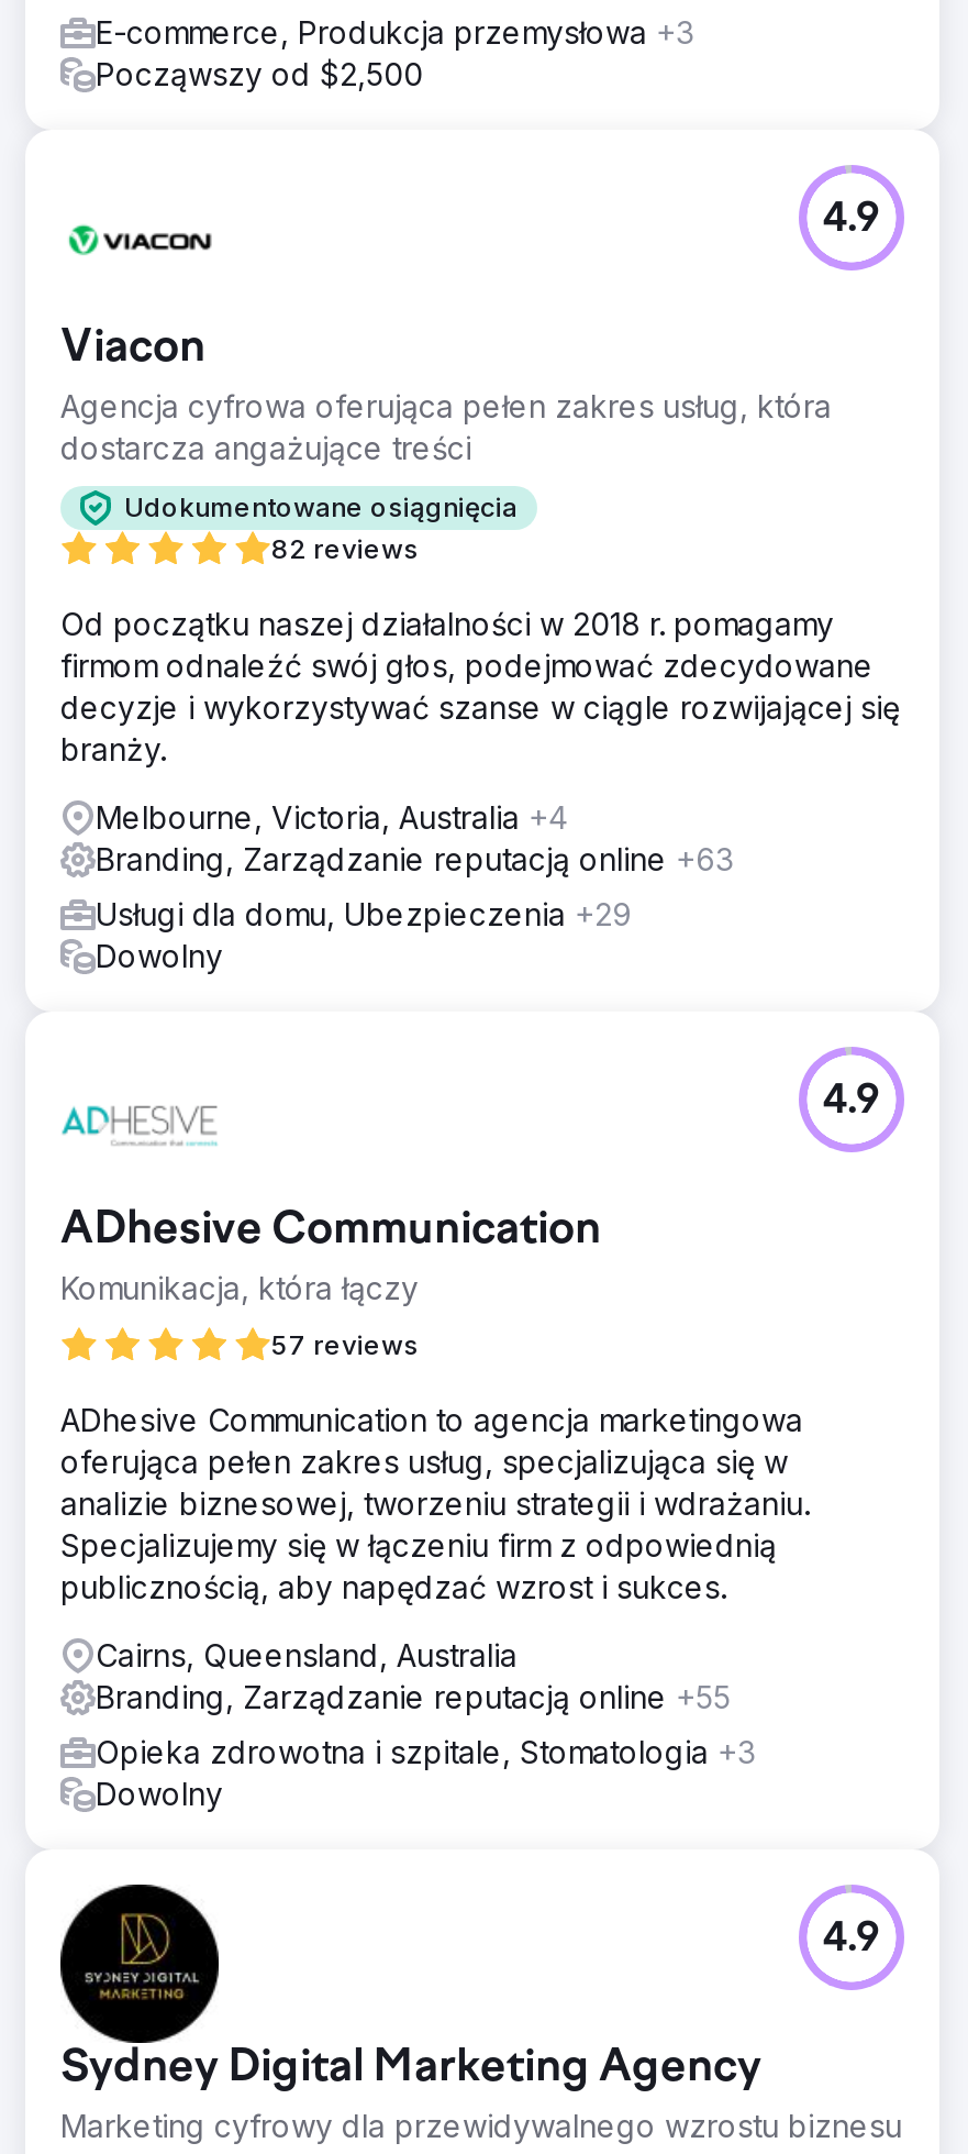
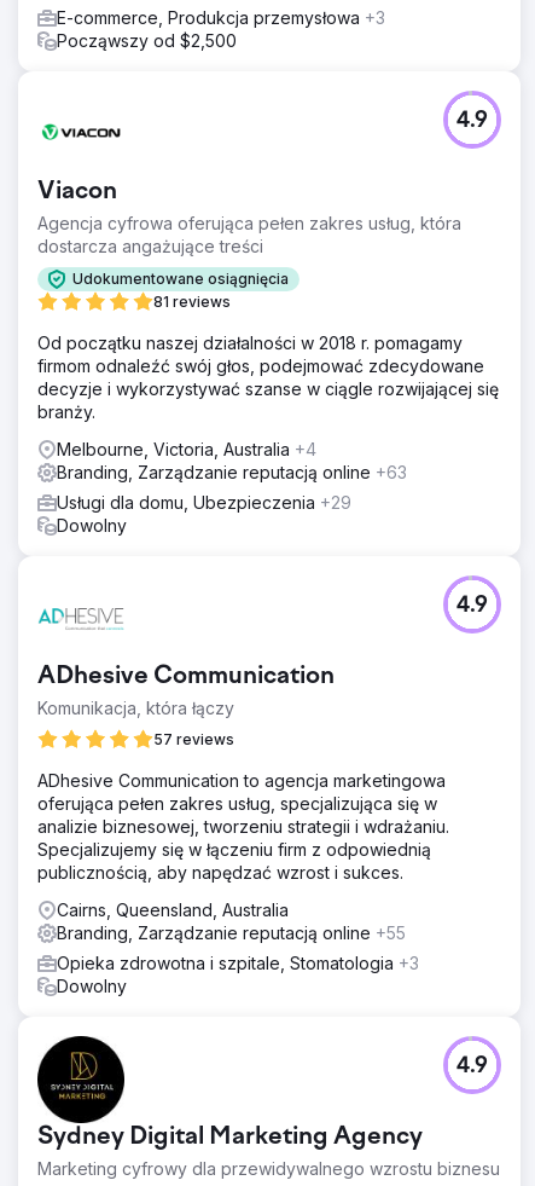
- 82 reviews
+ 81 reviews
